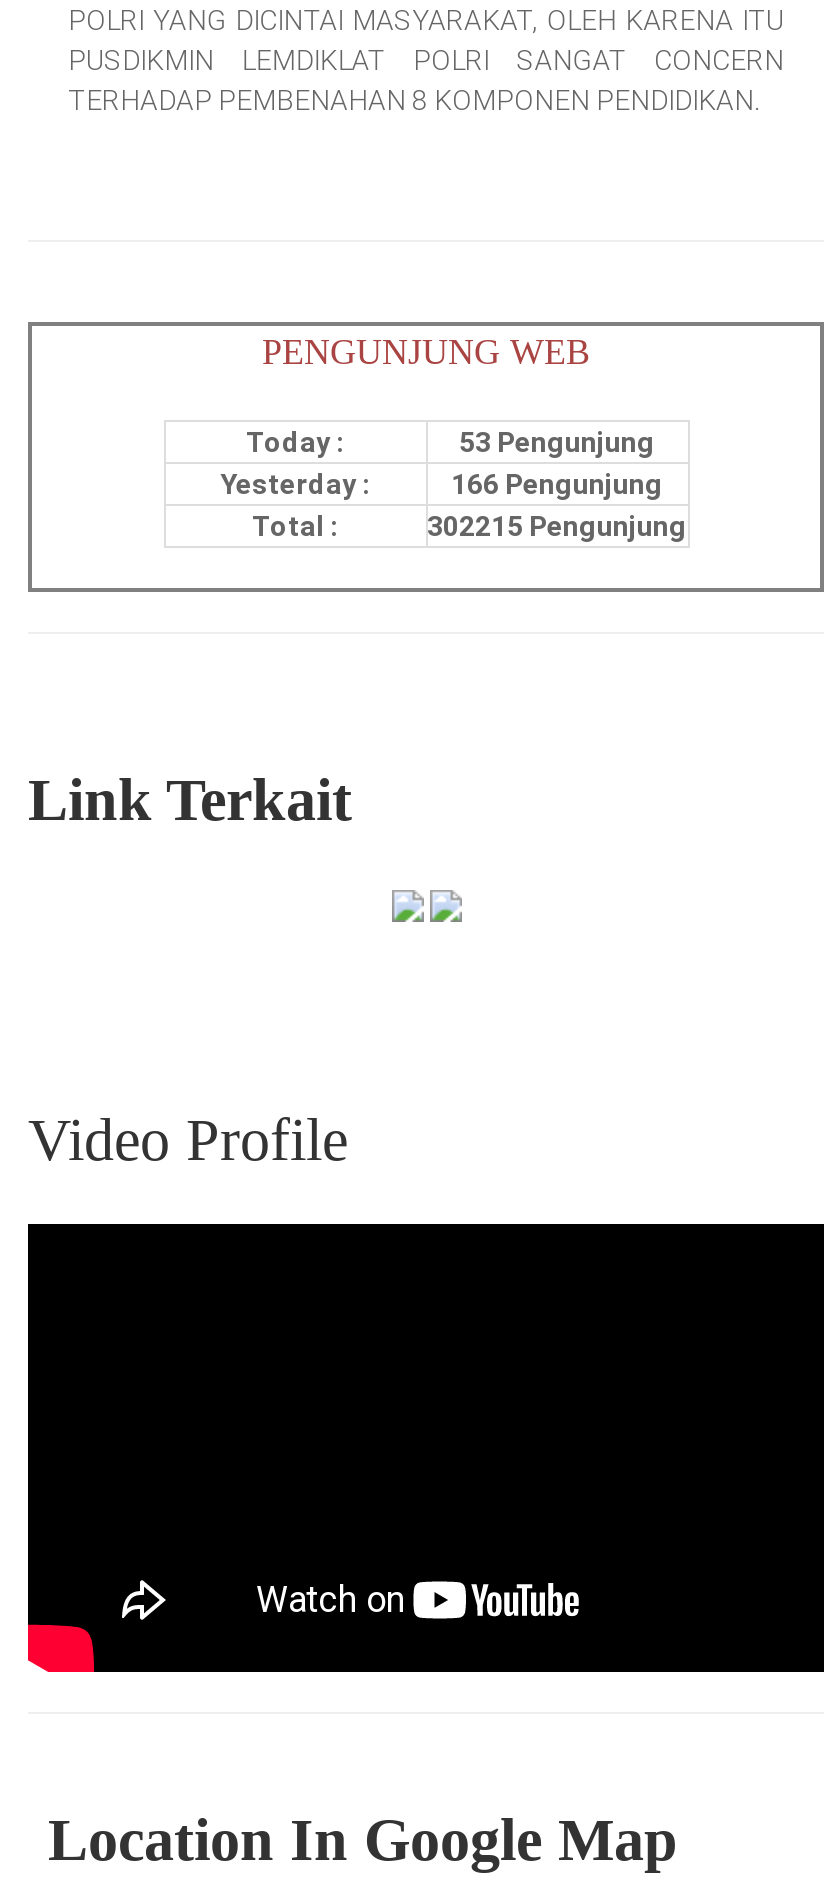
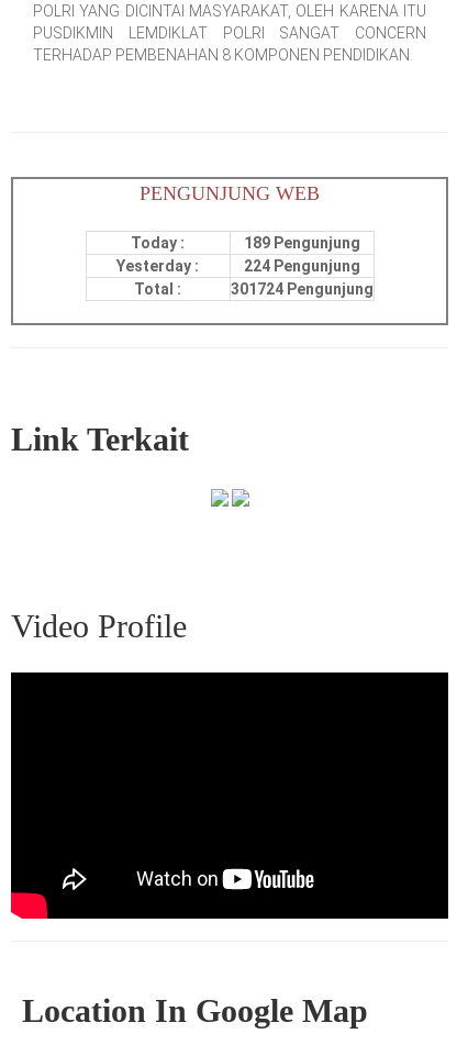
- 53 Pengunjung
+ 189 Pengunjung

- 166 Pengunjung
+ 224 Pengunjung

- 302215 Pengunjung
+ 301724 Pengunjung
